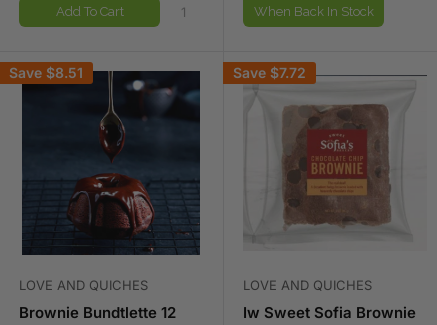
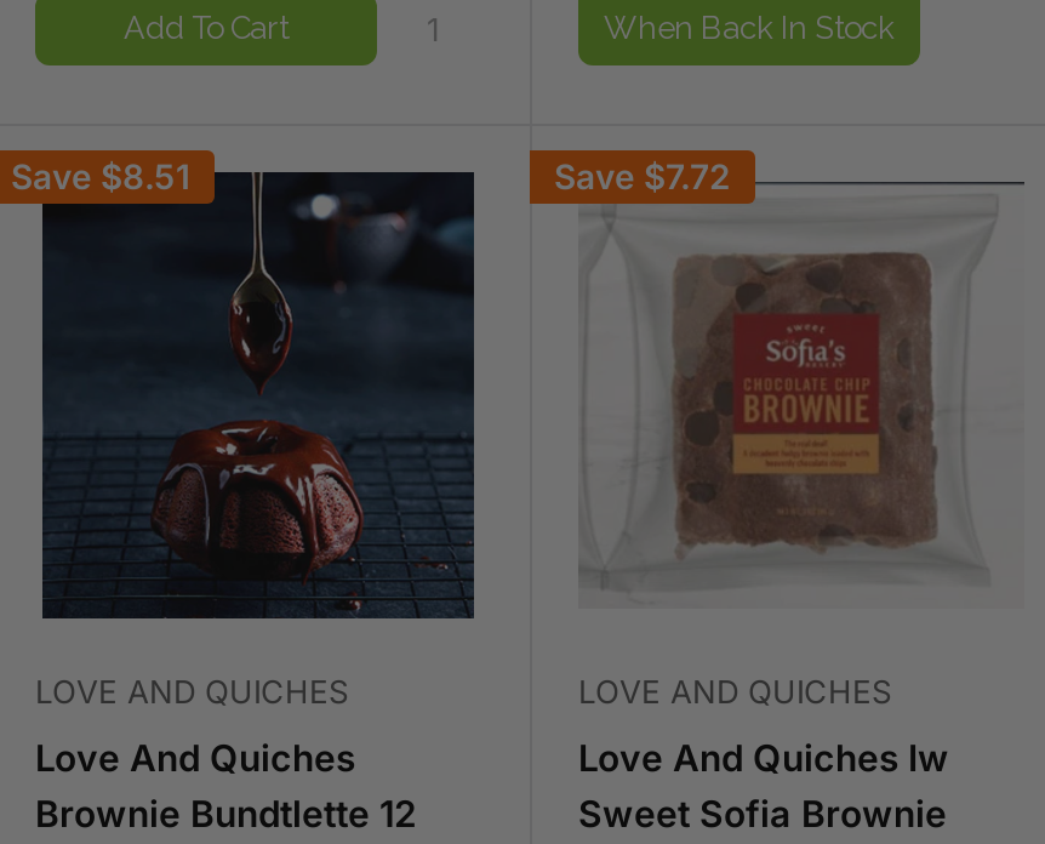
+ Love And Quiches

- Iw Sweet Sofia Brownie
+ Love And Quiches Iw
+ Sweet Sofia Brownie
